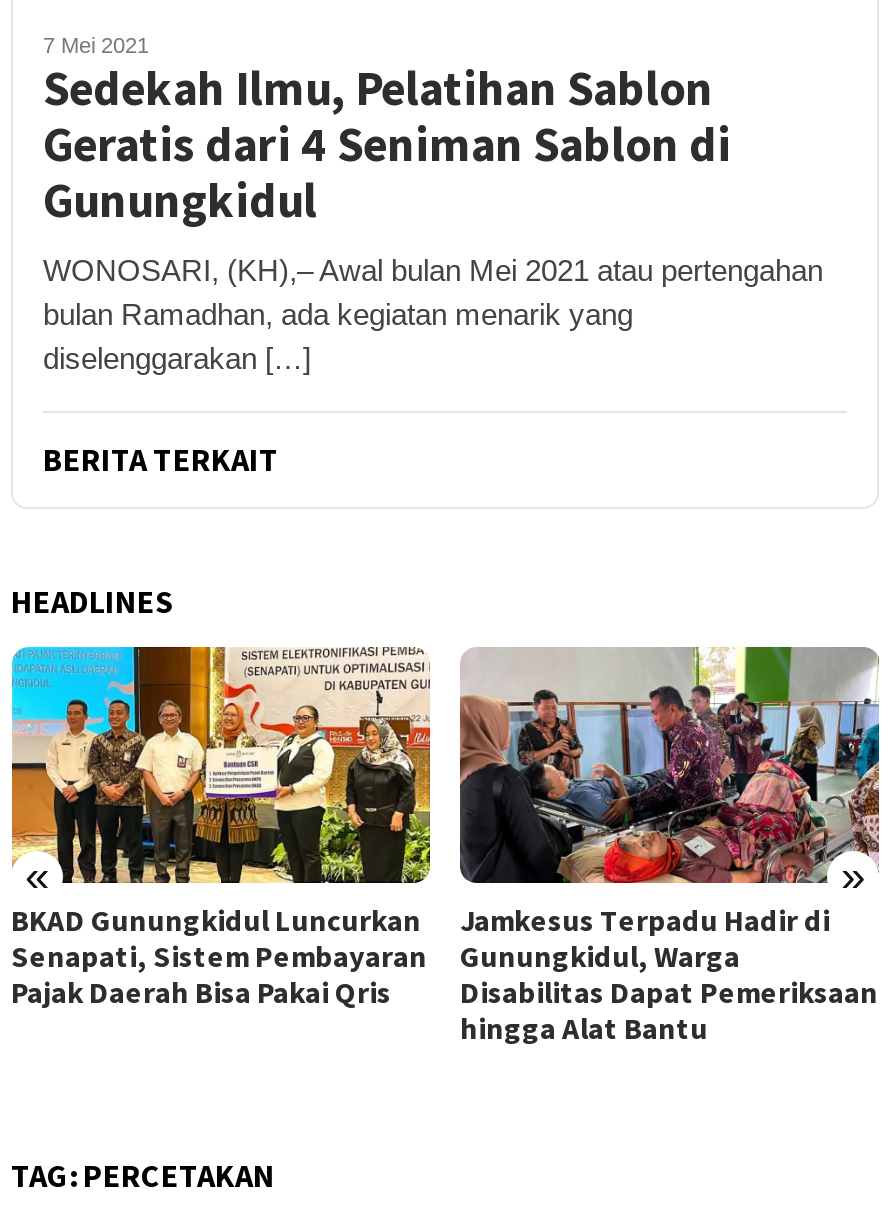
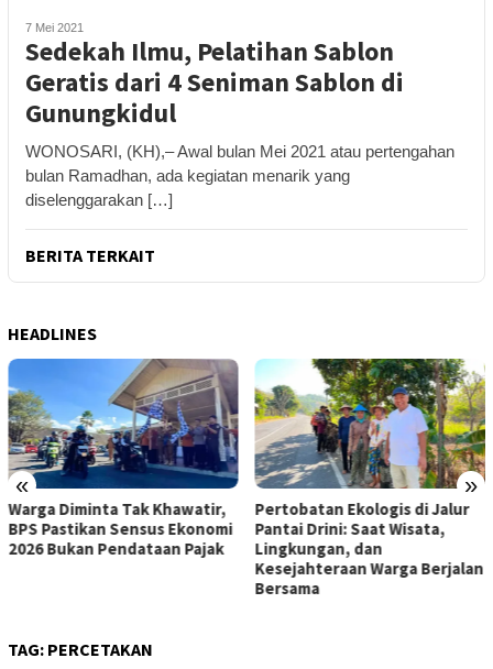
- [image]
- BKAD Gunungkidul Luncurkan
- Senapati, Sistem Pembayaran
- Pajak Daerah Bisa Pakai Qris
+ [image]
+ Warga Diminta Tak Khawatir,
+ BPS Pastikan Sensus Ekonomi
+ 2026 Bukan Pendataan Pajak

- [image]
- Jamkesus Terpadu Hadir di
- Gunungkidul, Warga
- Disabilitas Dapat Pemeriksaan
- hingga Alat Bantu
+ [image]
+ Pertobatan Ekologis di Jalur
+ Pantai Drini: Saat Wisata,
+ Lingkungan, dan
+ Kesejahteraan Warga Berjalan
+ Bersama
